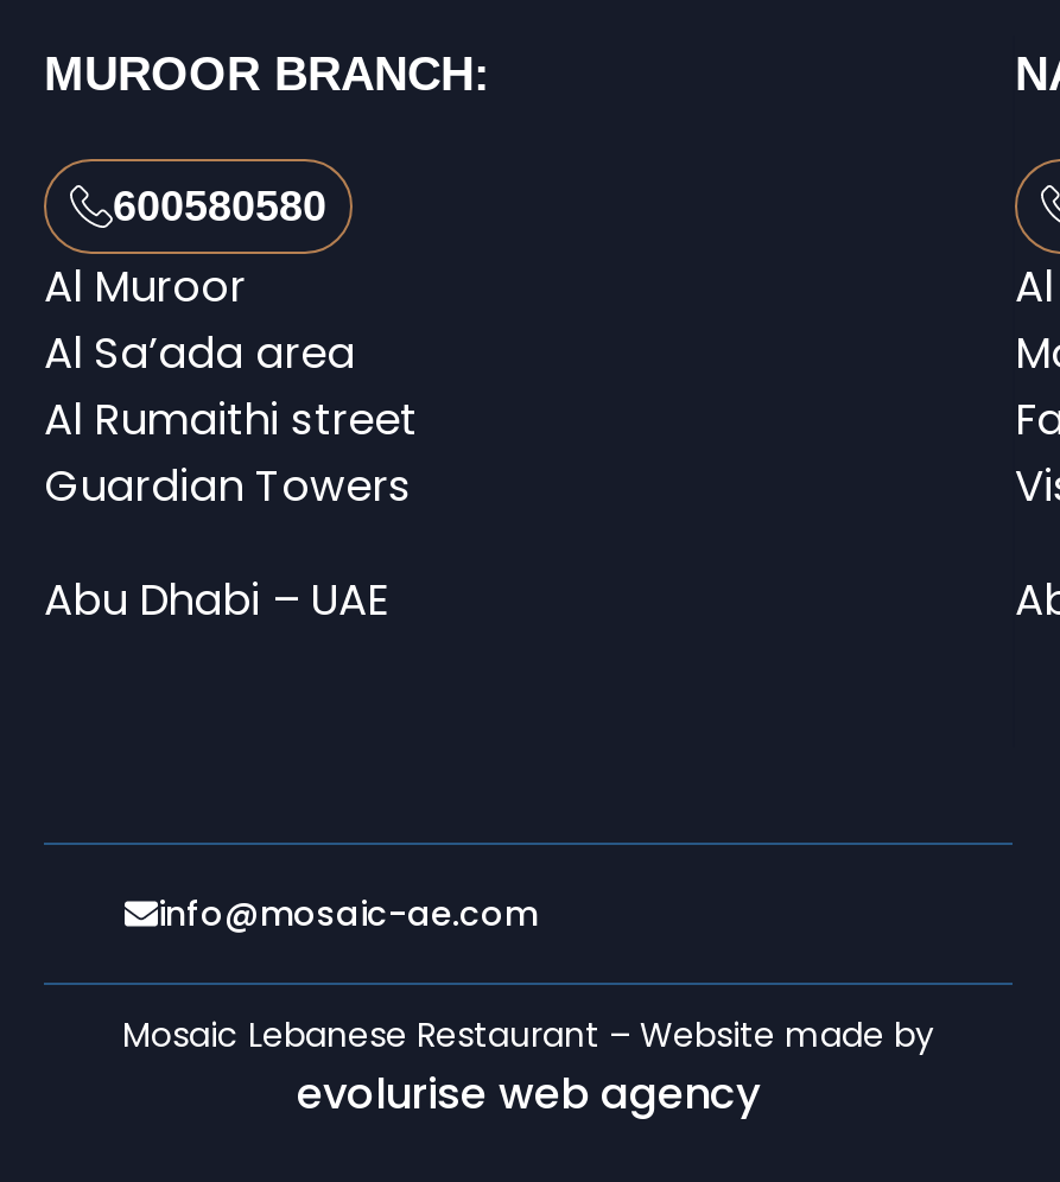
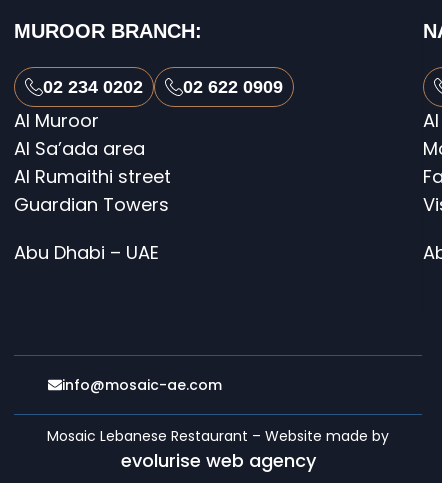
- 600580580
+ 02 234 0202
+ 02 622 0909
